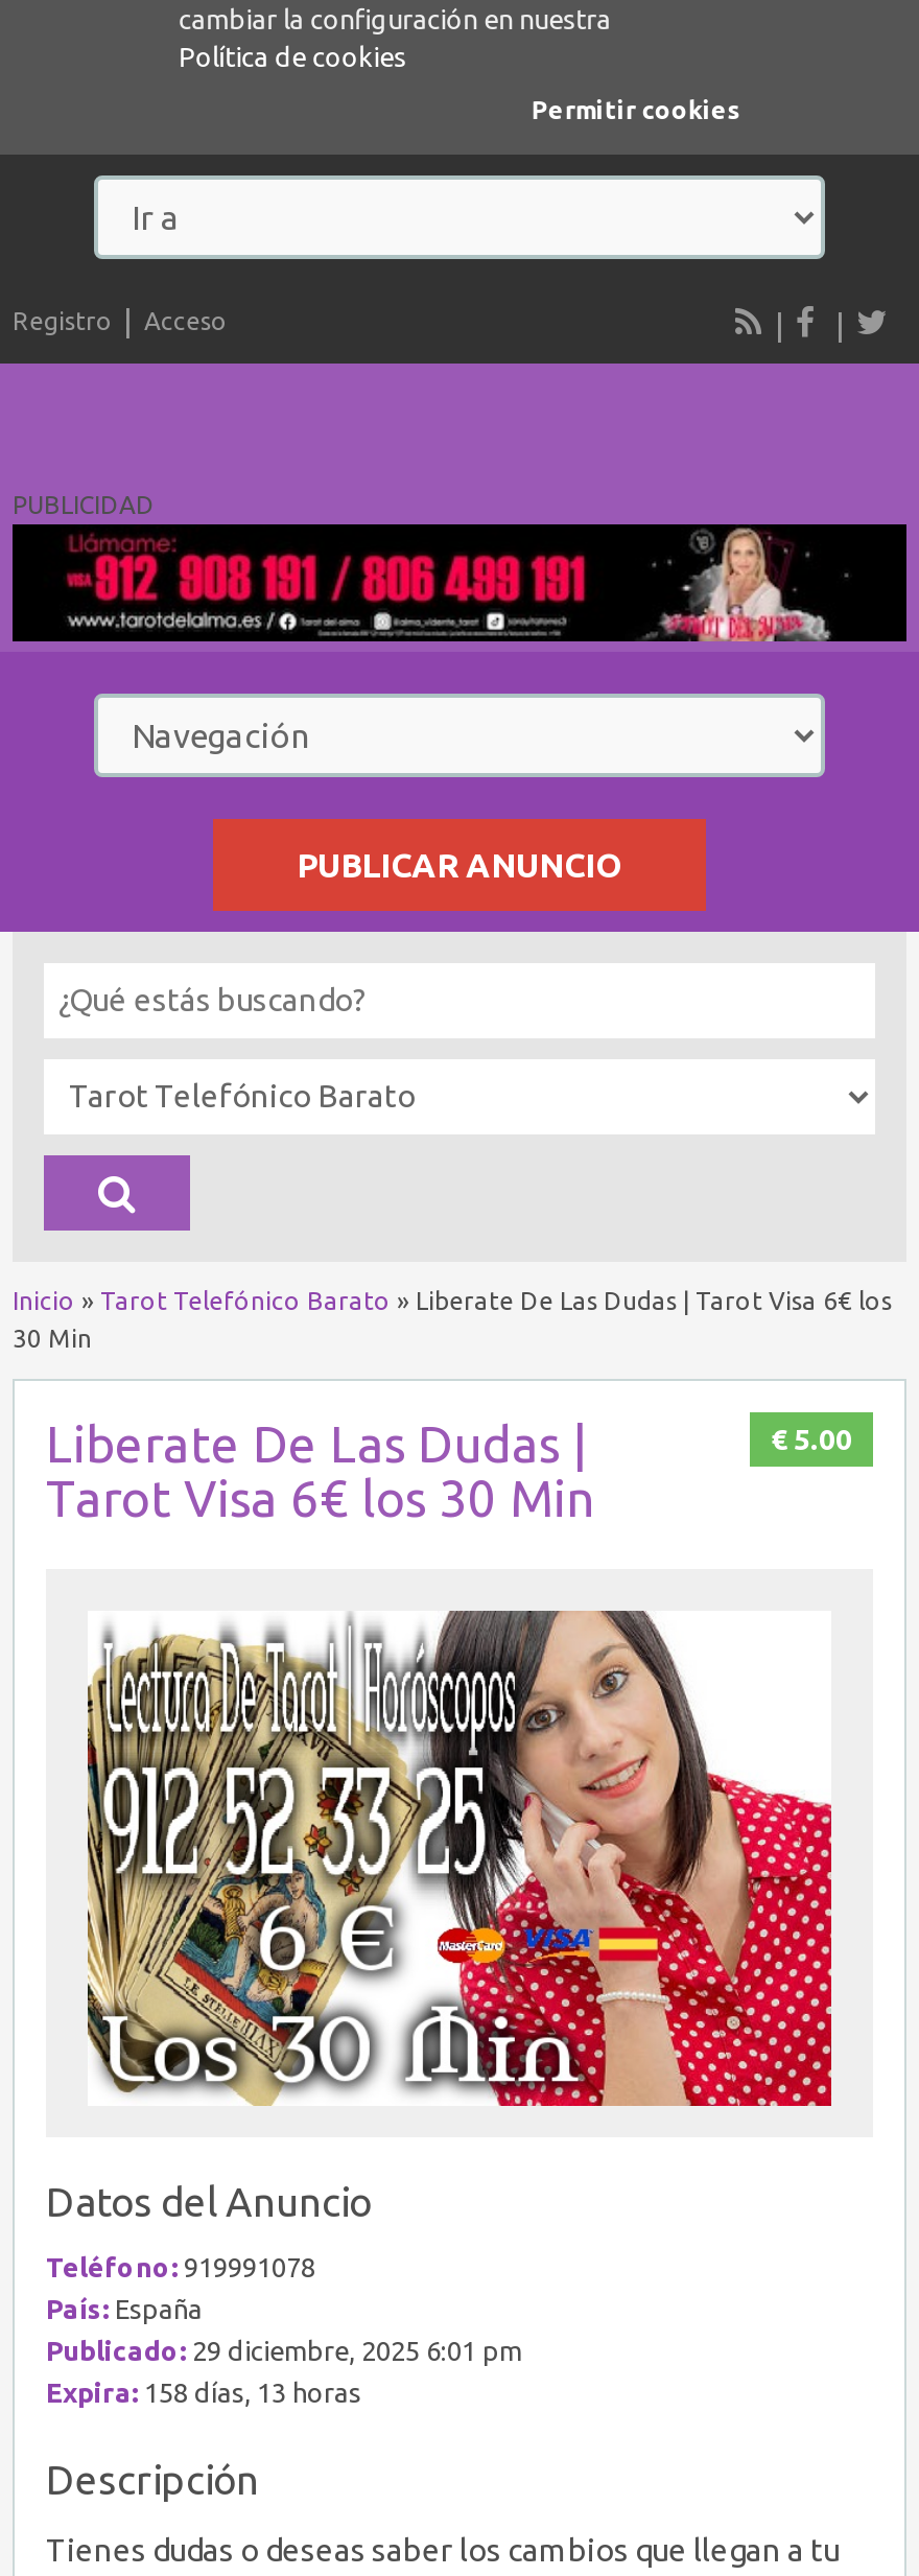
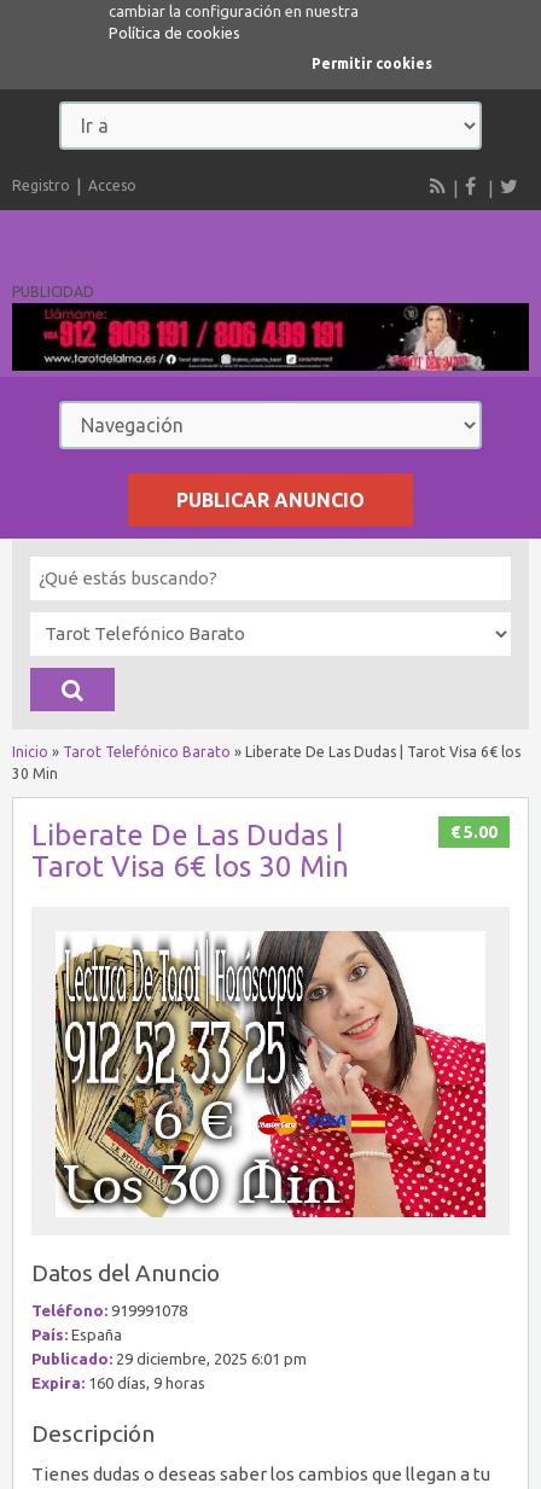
- Expira: 158 días, 13 horas
+ Expira: 160 días, 9 horas
